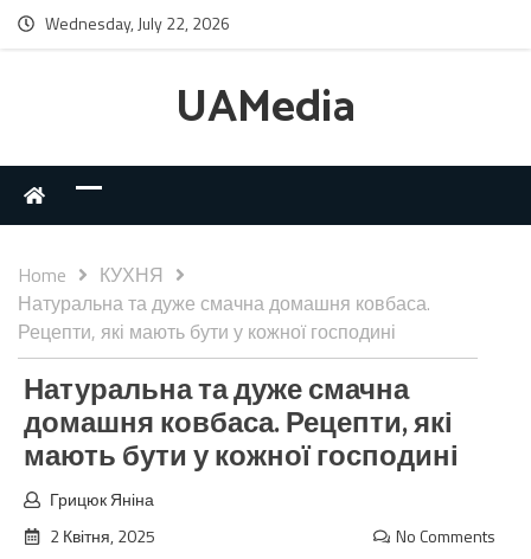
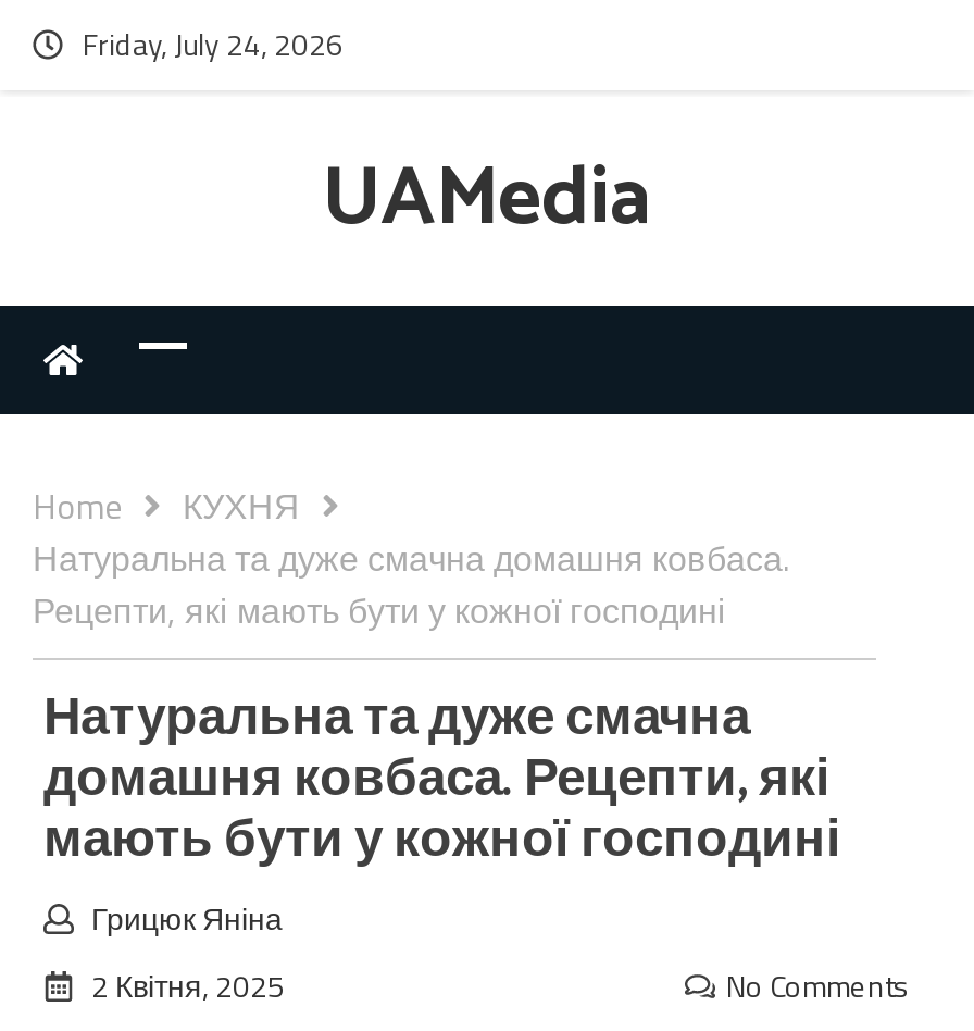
- Wednesday, July 22, 2026
+ Friday, July 24, 2026
